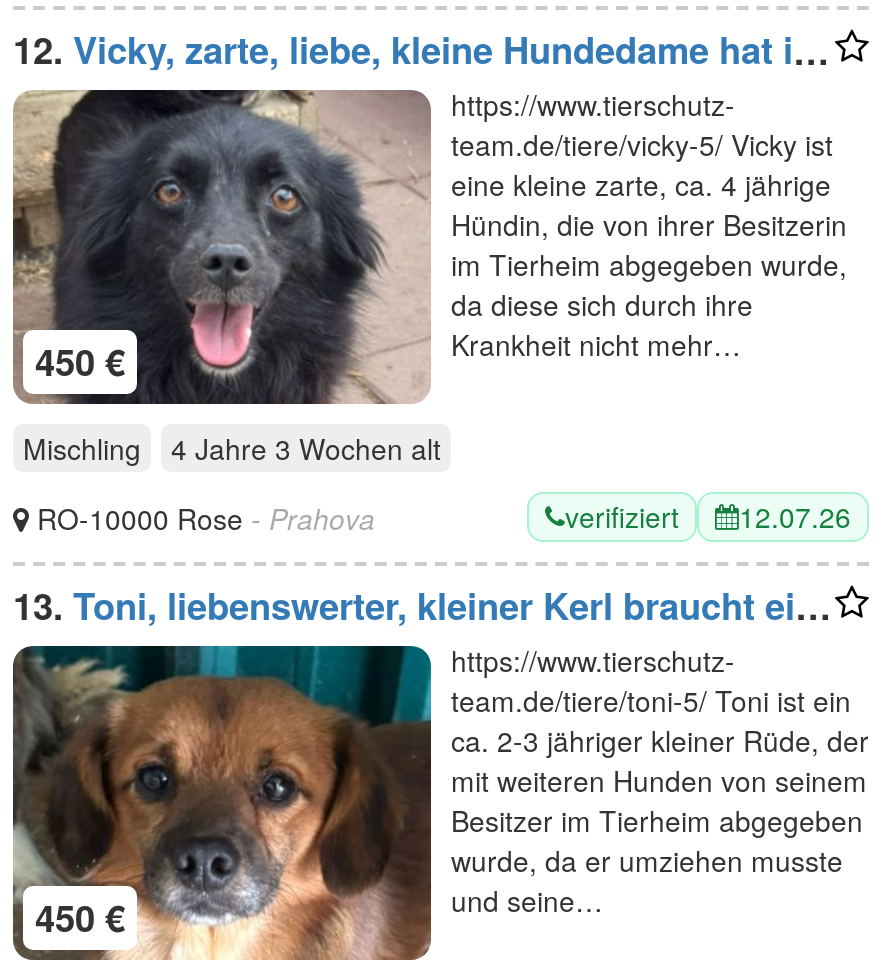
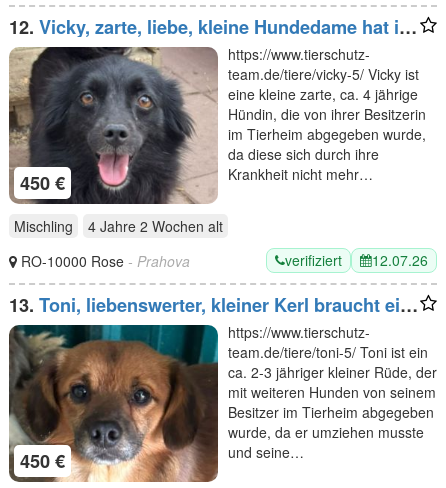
- 4 Jahre 3 Wochen alt
+ 4 Jahre 2 Wochen alt
